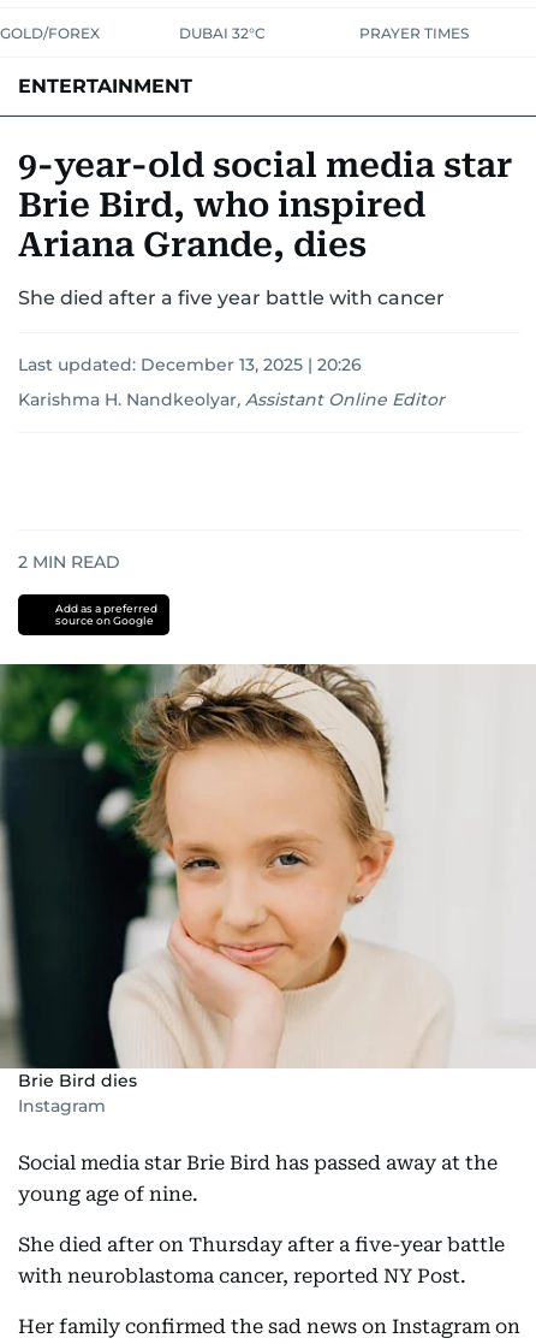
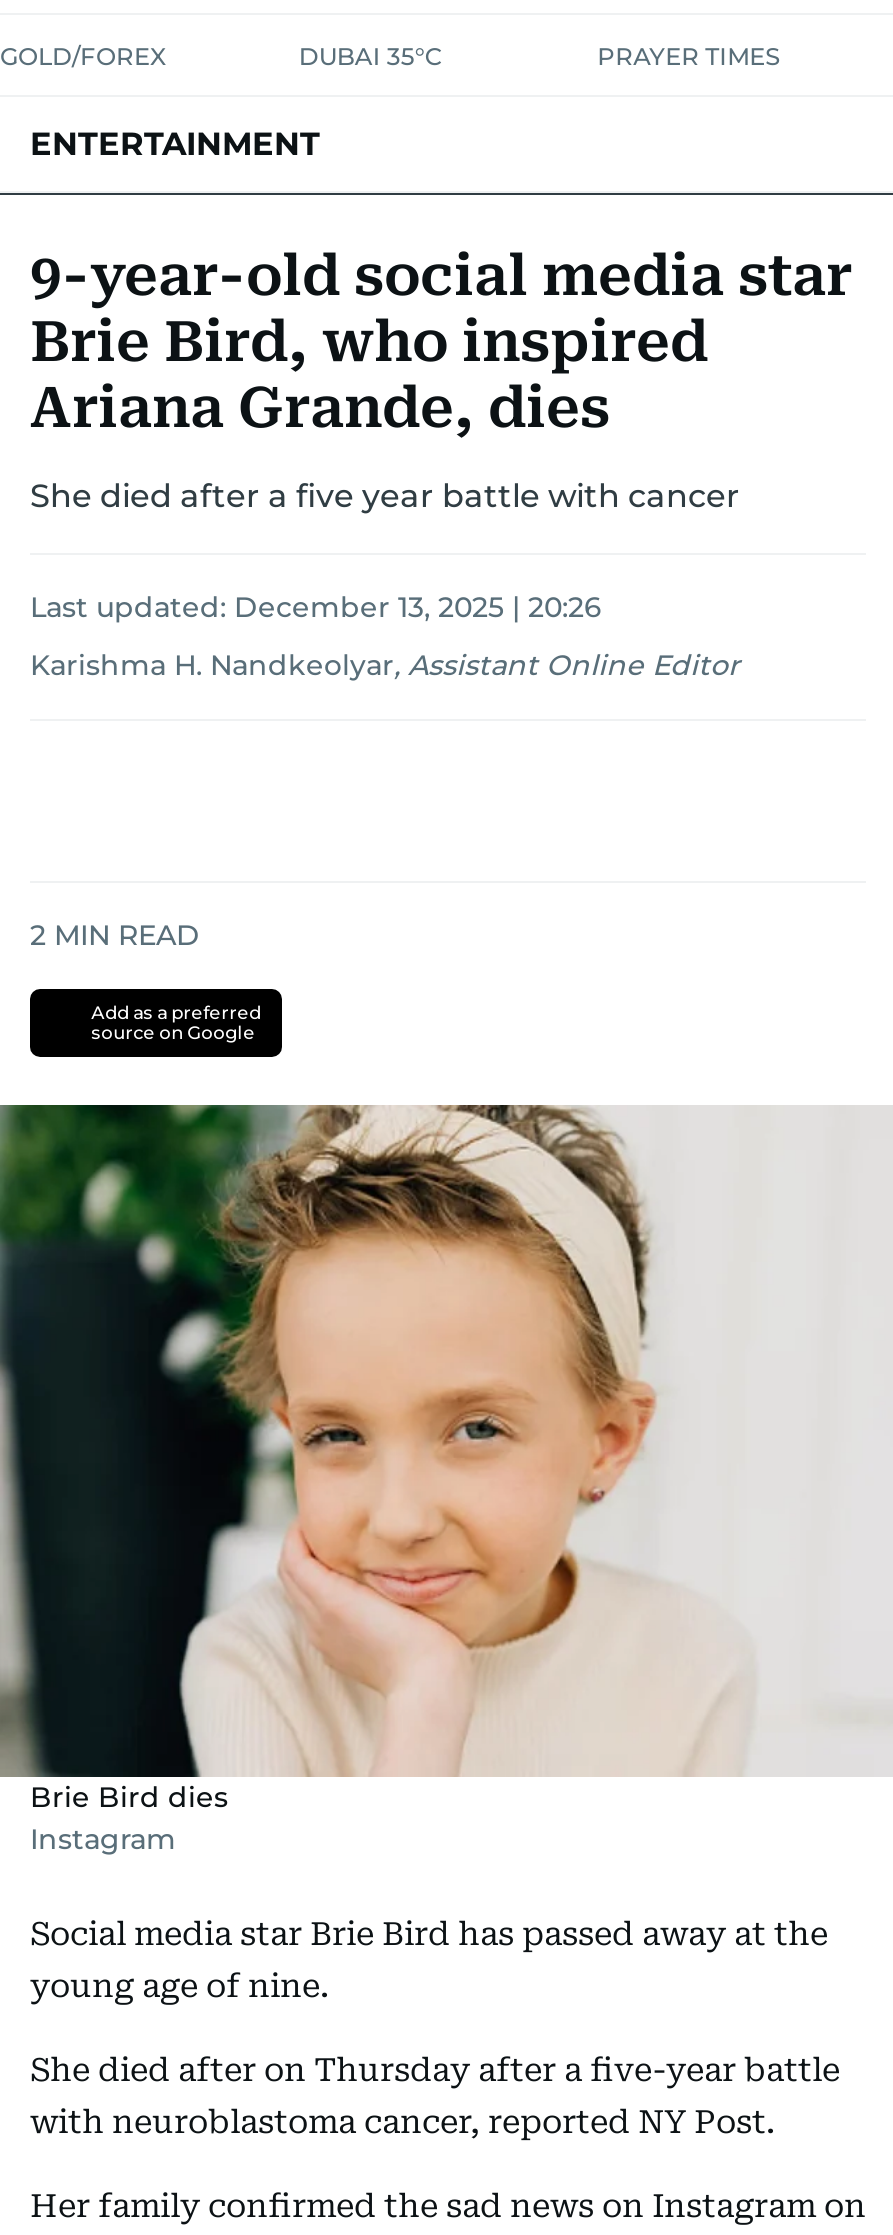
- DUBAI 32°C
+ DUBAI 35°C
